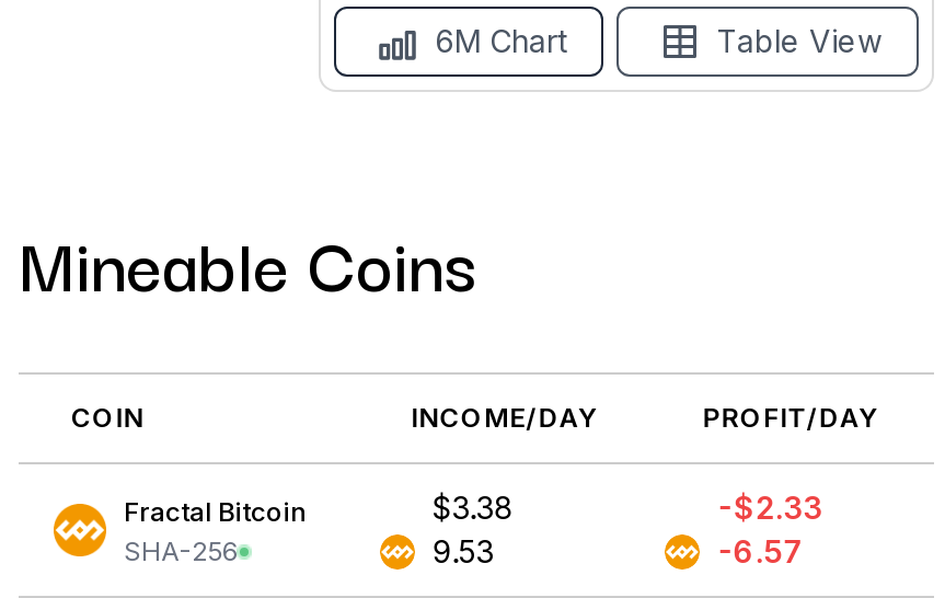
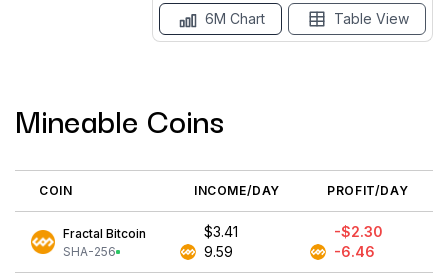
- $3.38
+ $3.41

- -$2.33
+ -$2.30

- 9.53
+ 9.59

- -6.57
+ -6.46
